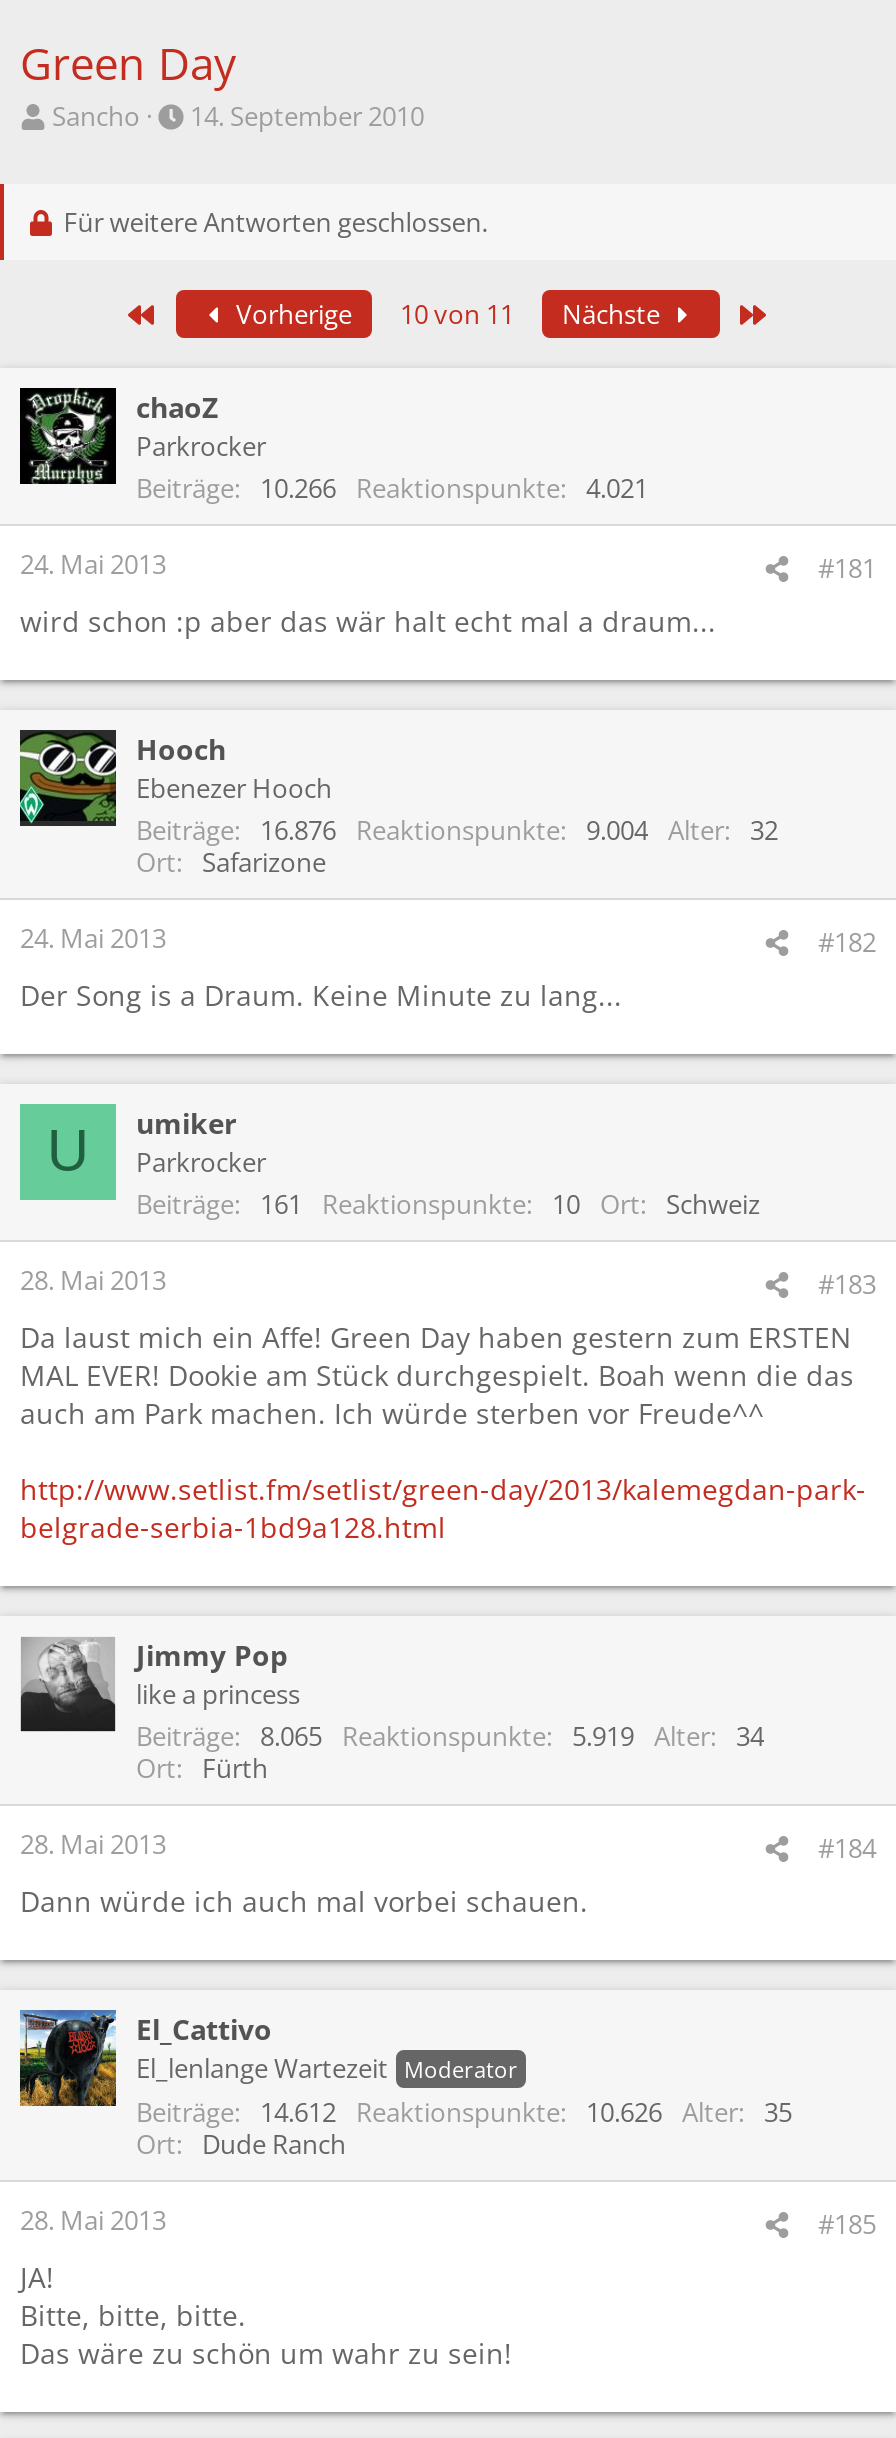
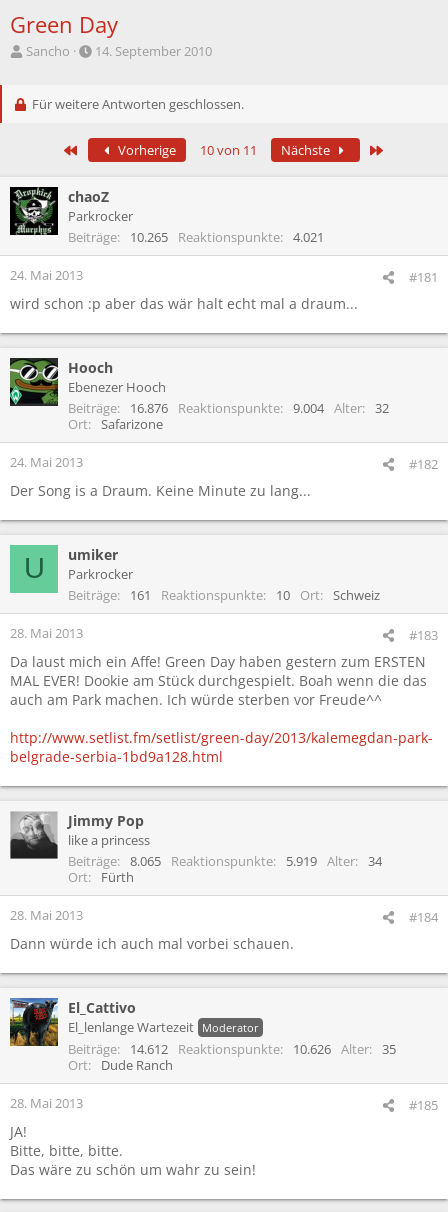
- 10.266 Reaktionspunkte
+ 10.265 Reaktionspunkte
